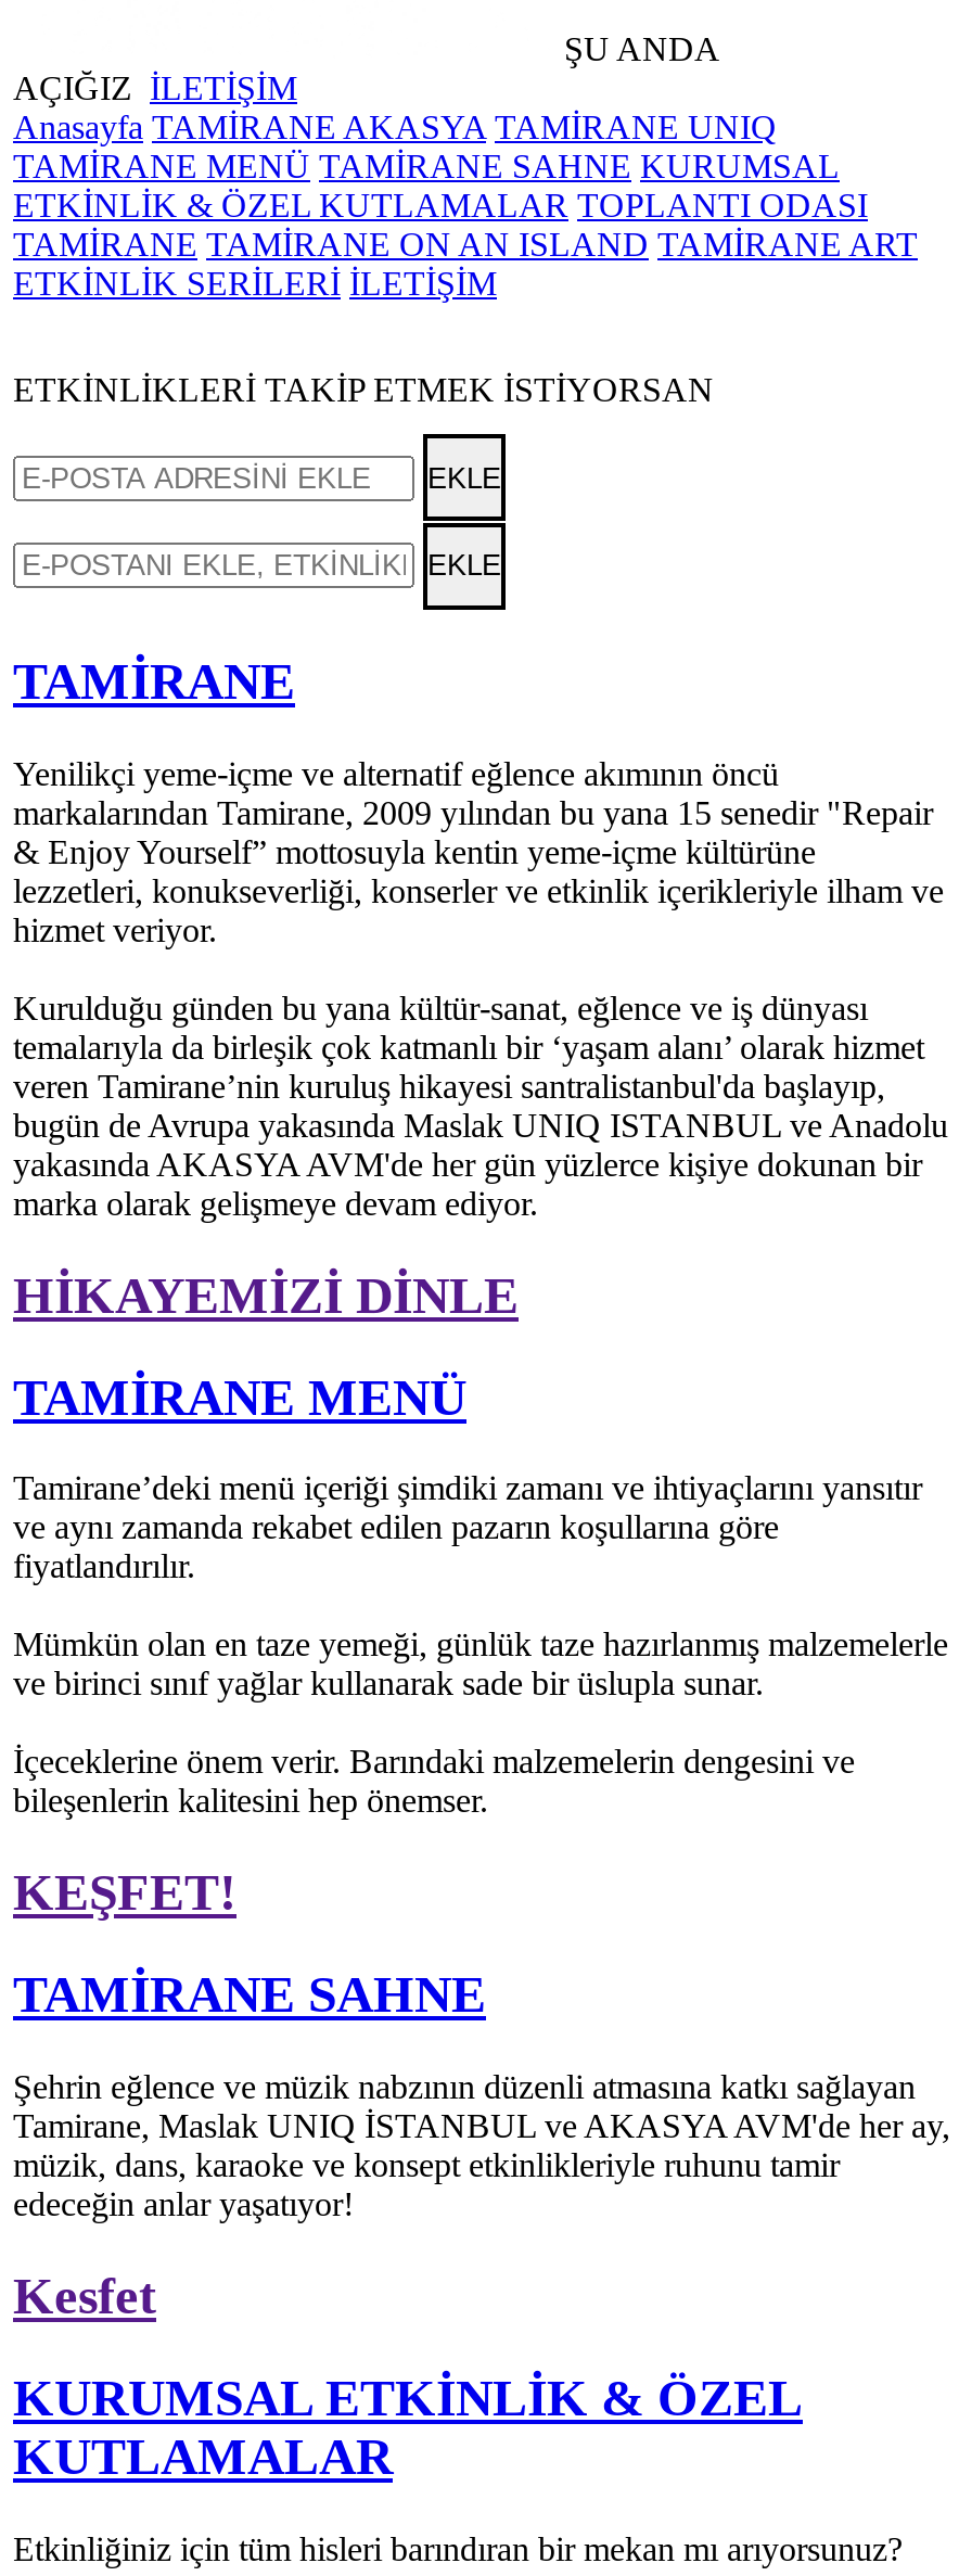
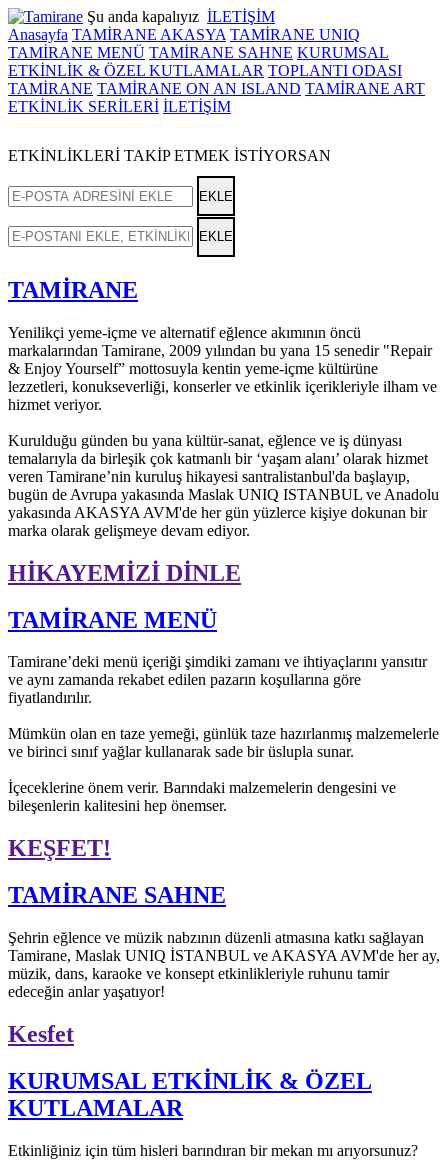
- ŞU ANDA
- AÇIĞIZ İLETİŞİM
+ Şu anda kapalıyız İLETİŞİM
